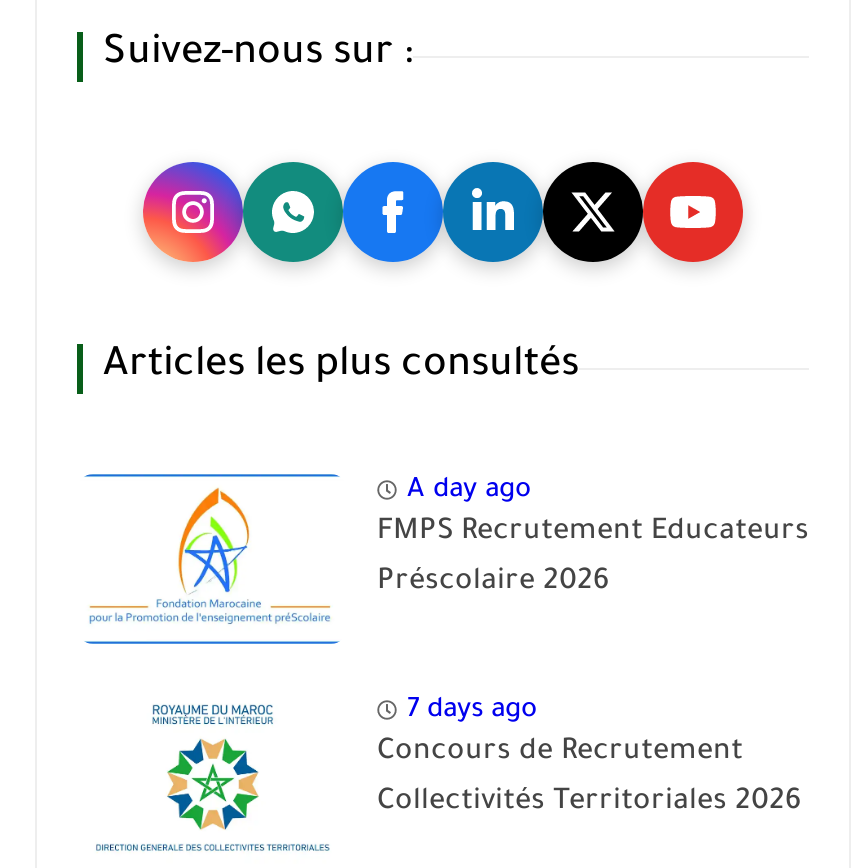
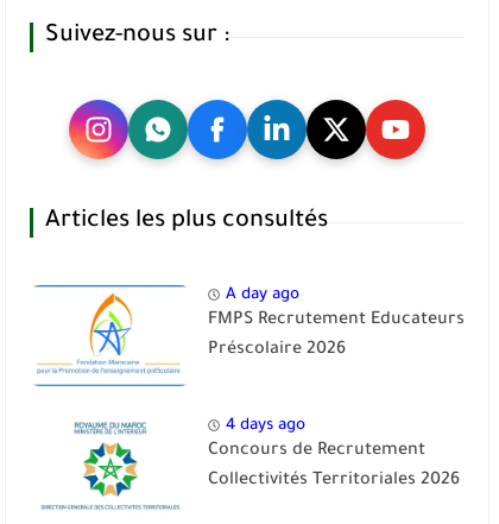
- 7 days ago
+ 4 days ago
